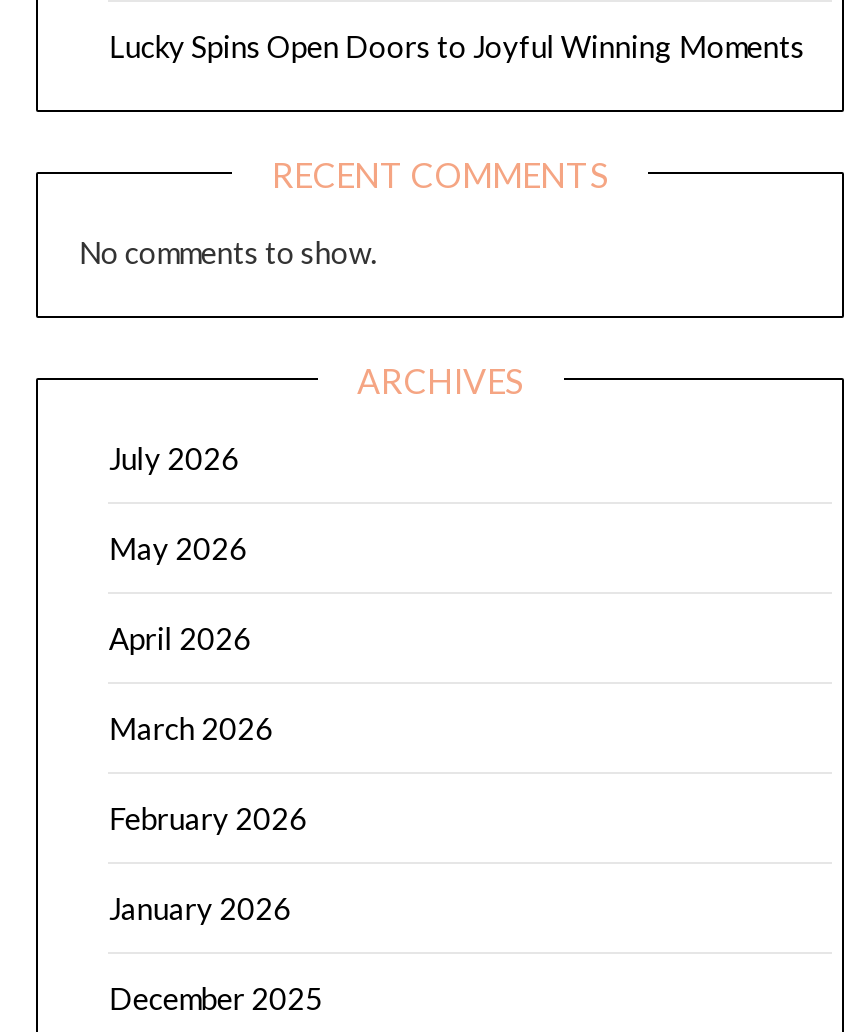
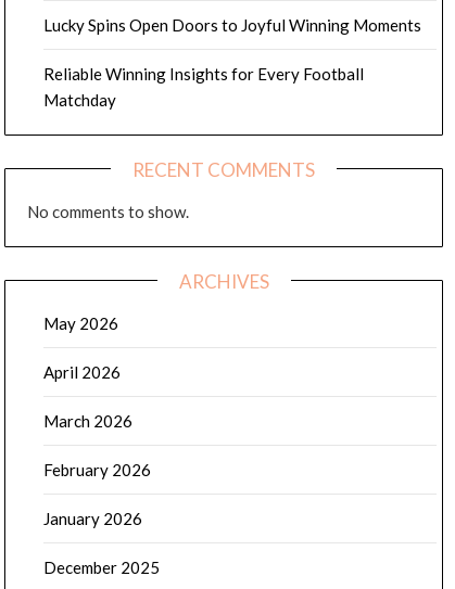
+ Reliable Winning Insights for Every Football
+ Matchday

moved down: RECENT COMMENTS | No comments to show. | ARCHIVES

- July 2026
